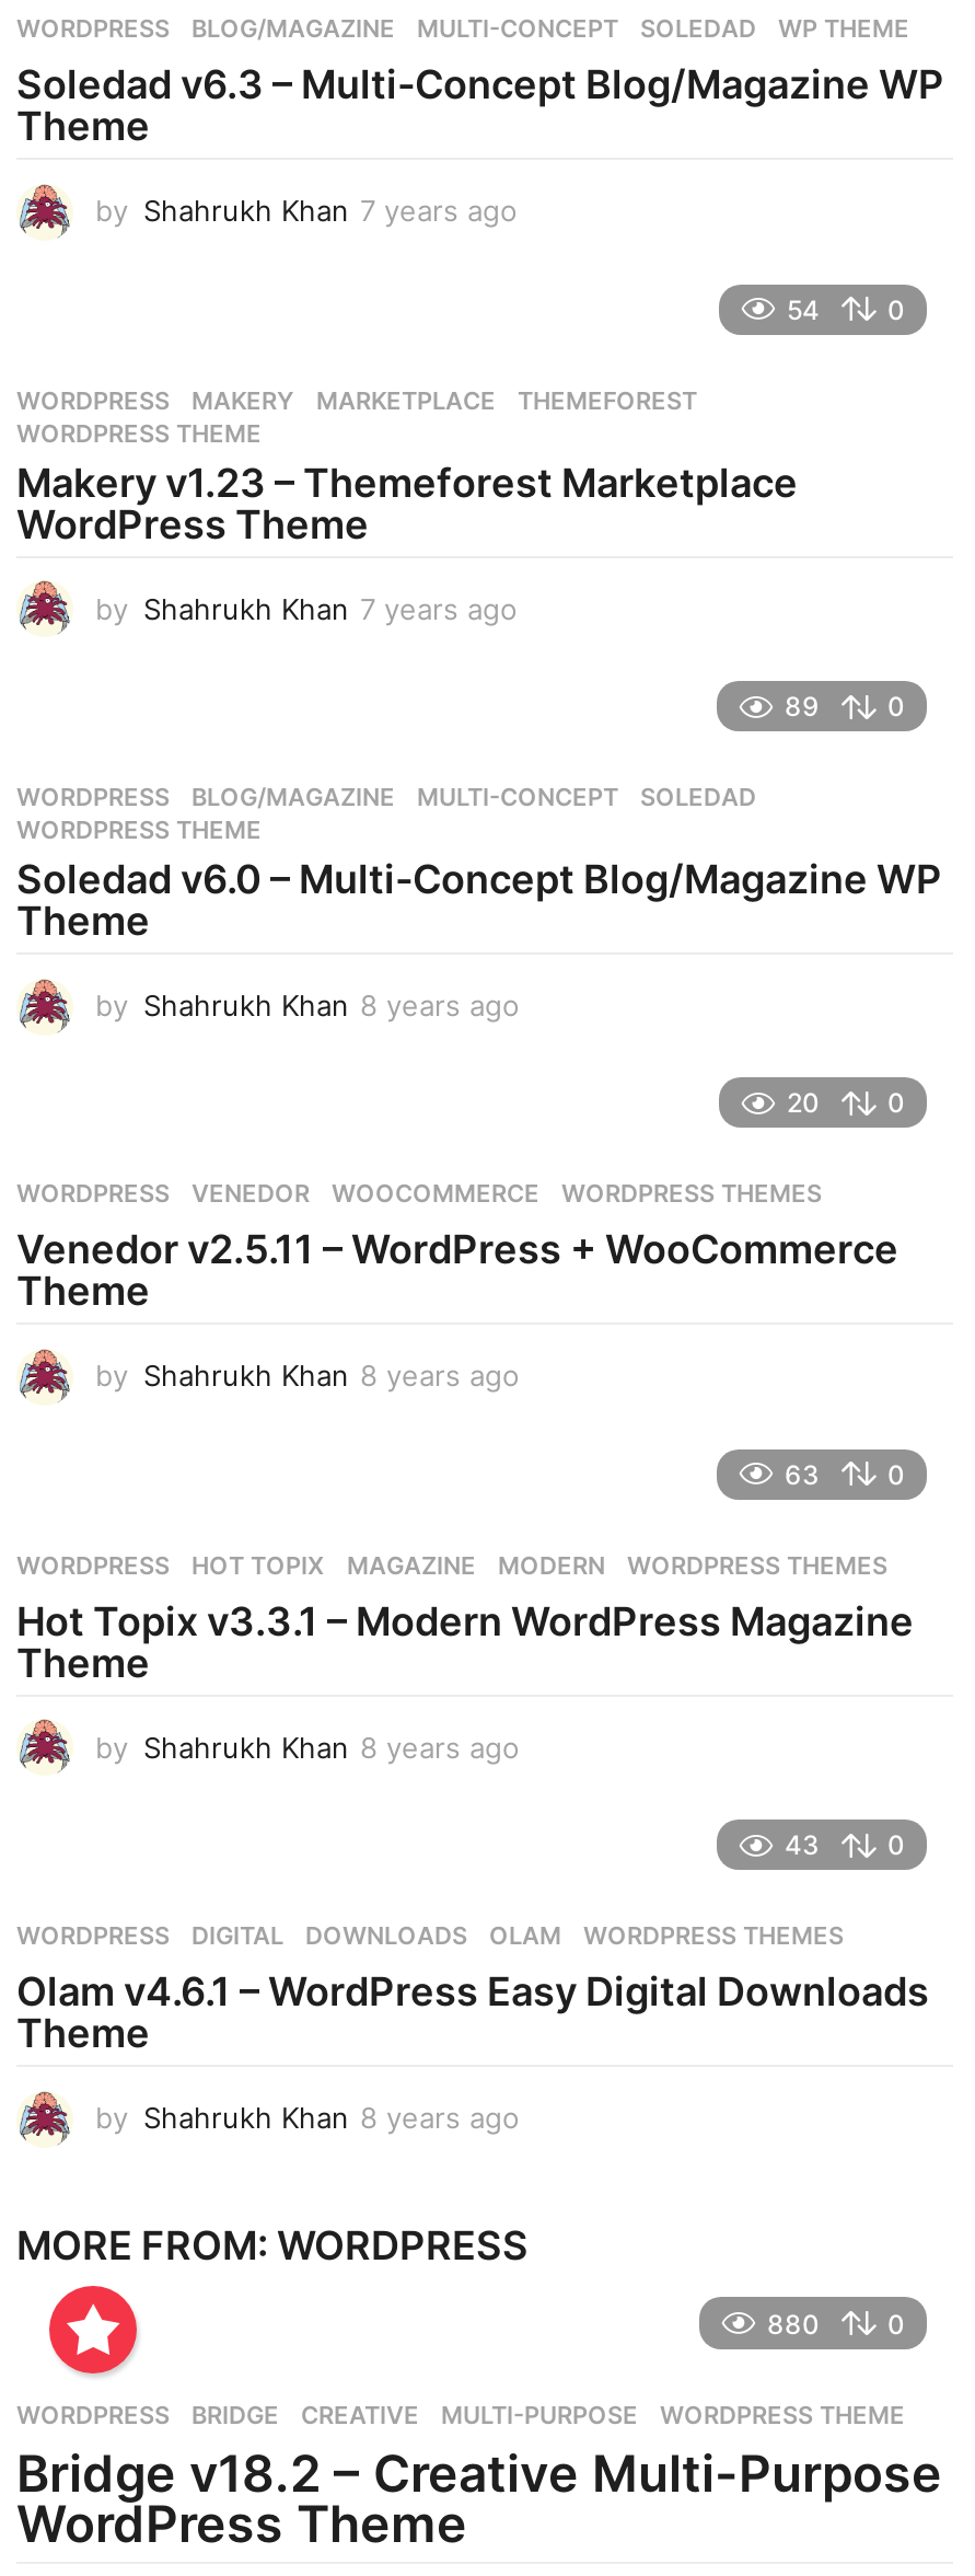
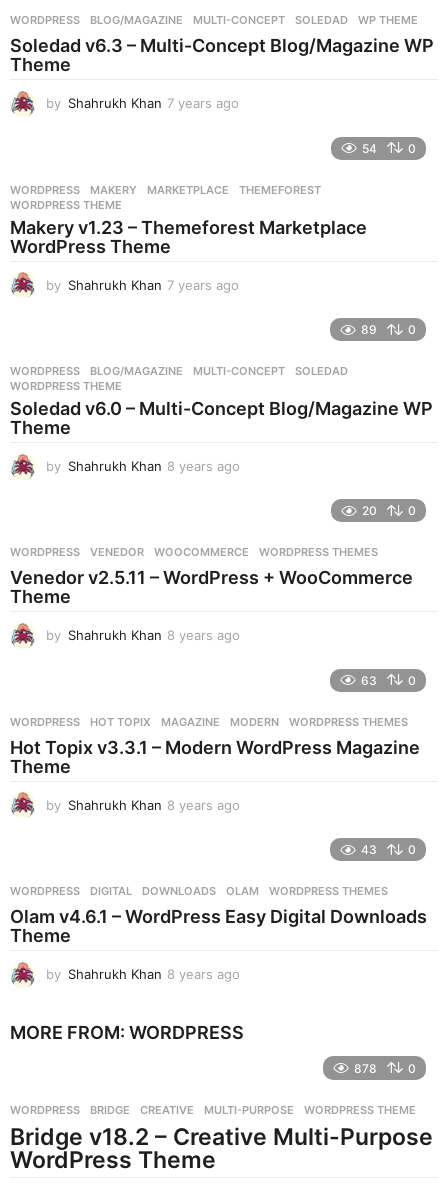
- [image]

- 880
+ 878
